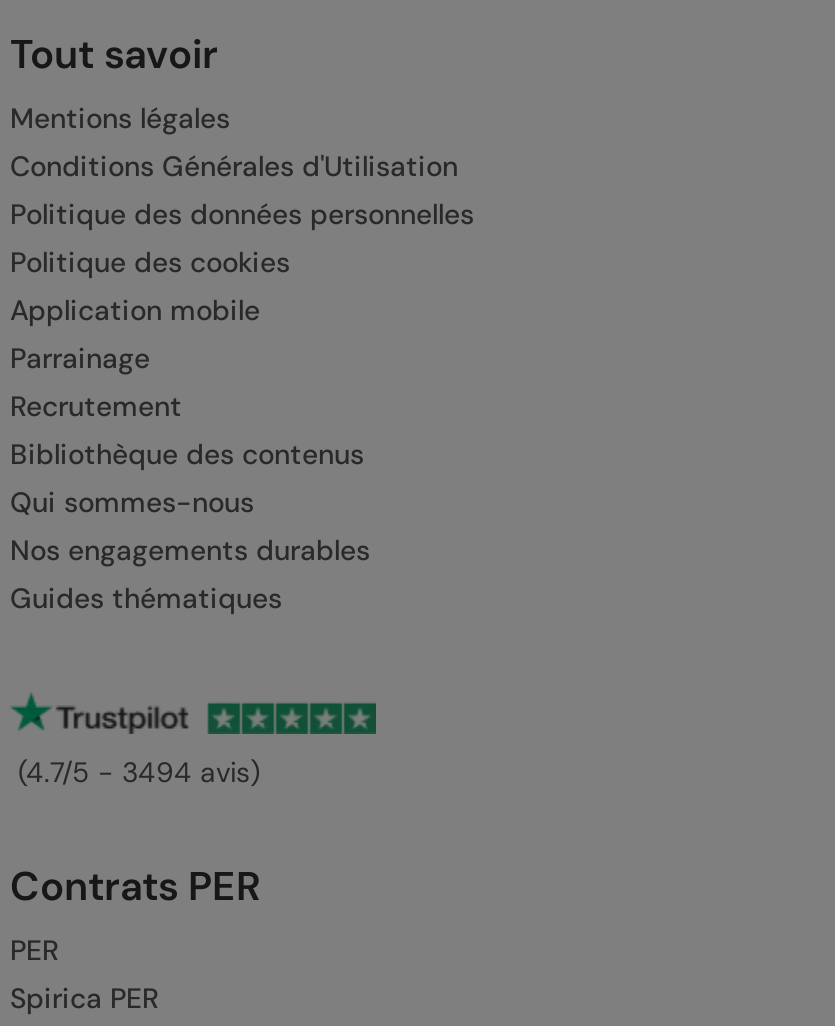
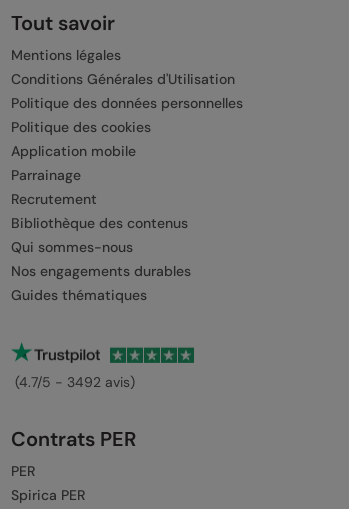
- (4.7/5 - 3494 avis)
+ (4.7/5 - 3492 avis)
